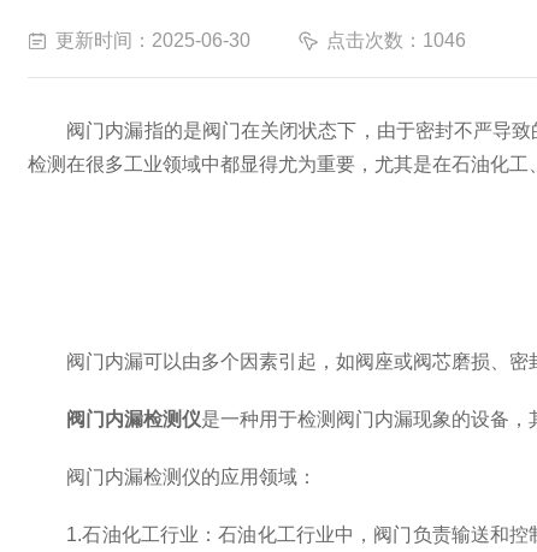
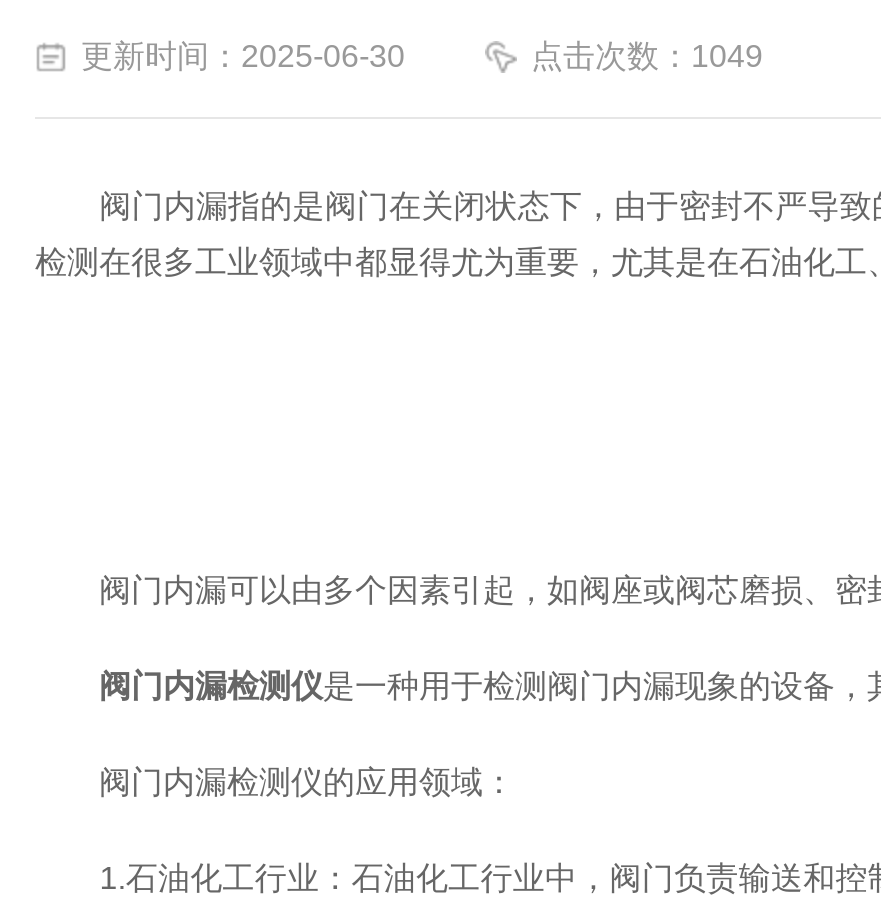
- 点击次数：1046
+ 点击次数：1049
